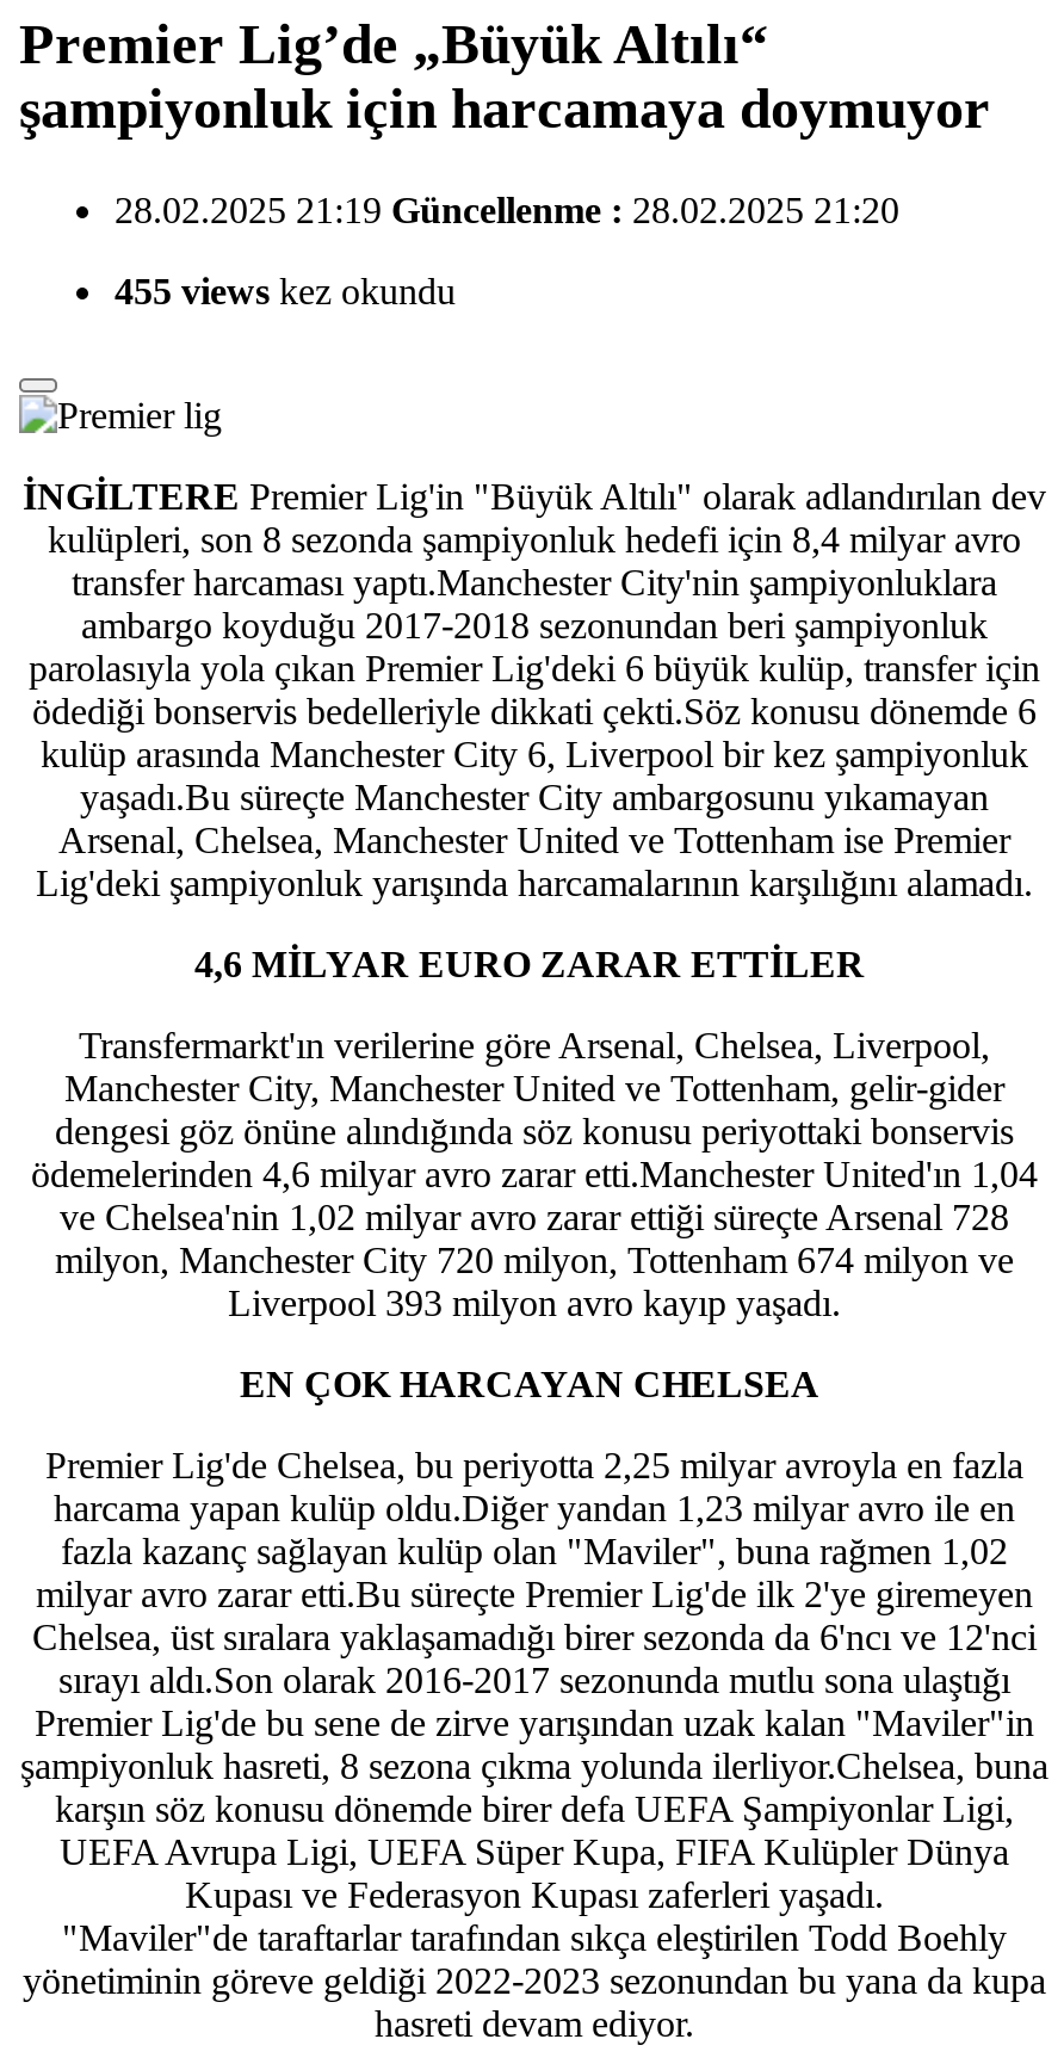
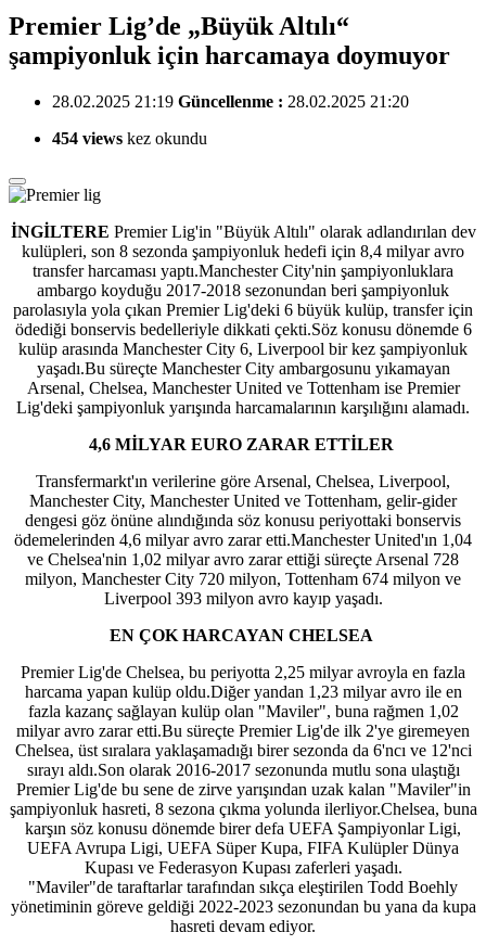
- 455 views kez okundu
+ 454 views kez okundu
